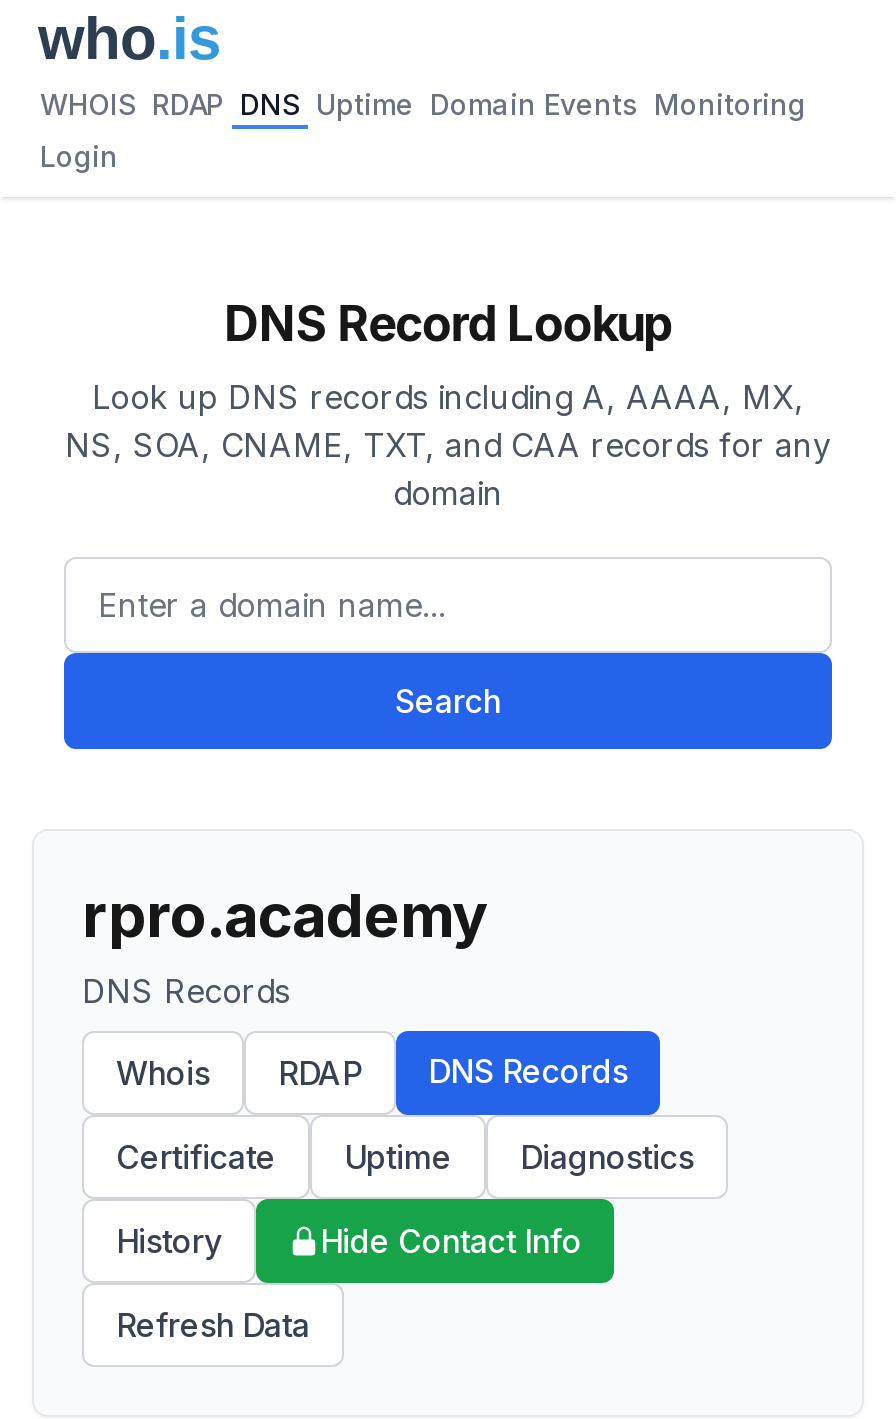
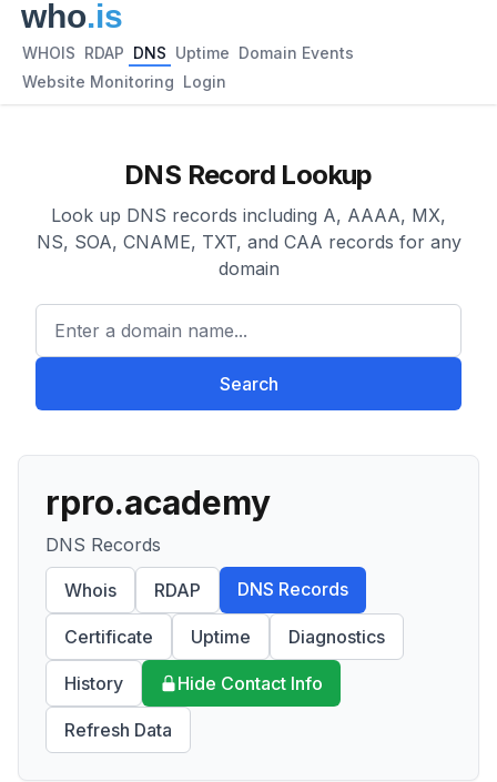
- WHOIS RDAP DNS Uptime Domain Events Monitoring
+ WHOIS RDAP DNS Uptime Domain Events

- Login
+ Website Monitoring Login
